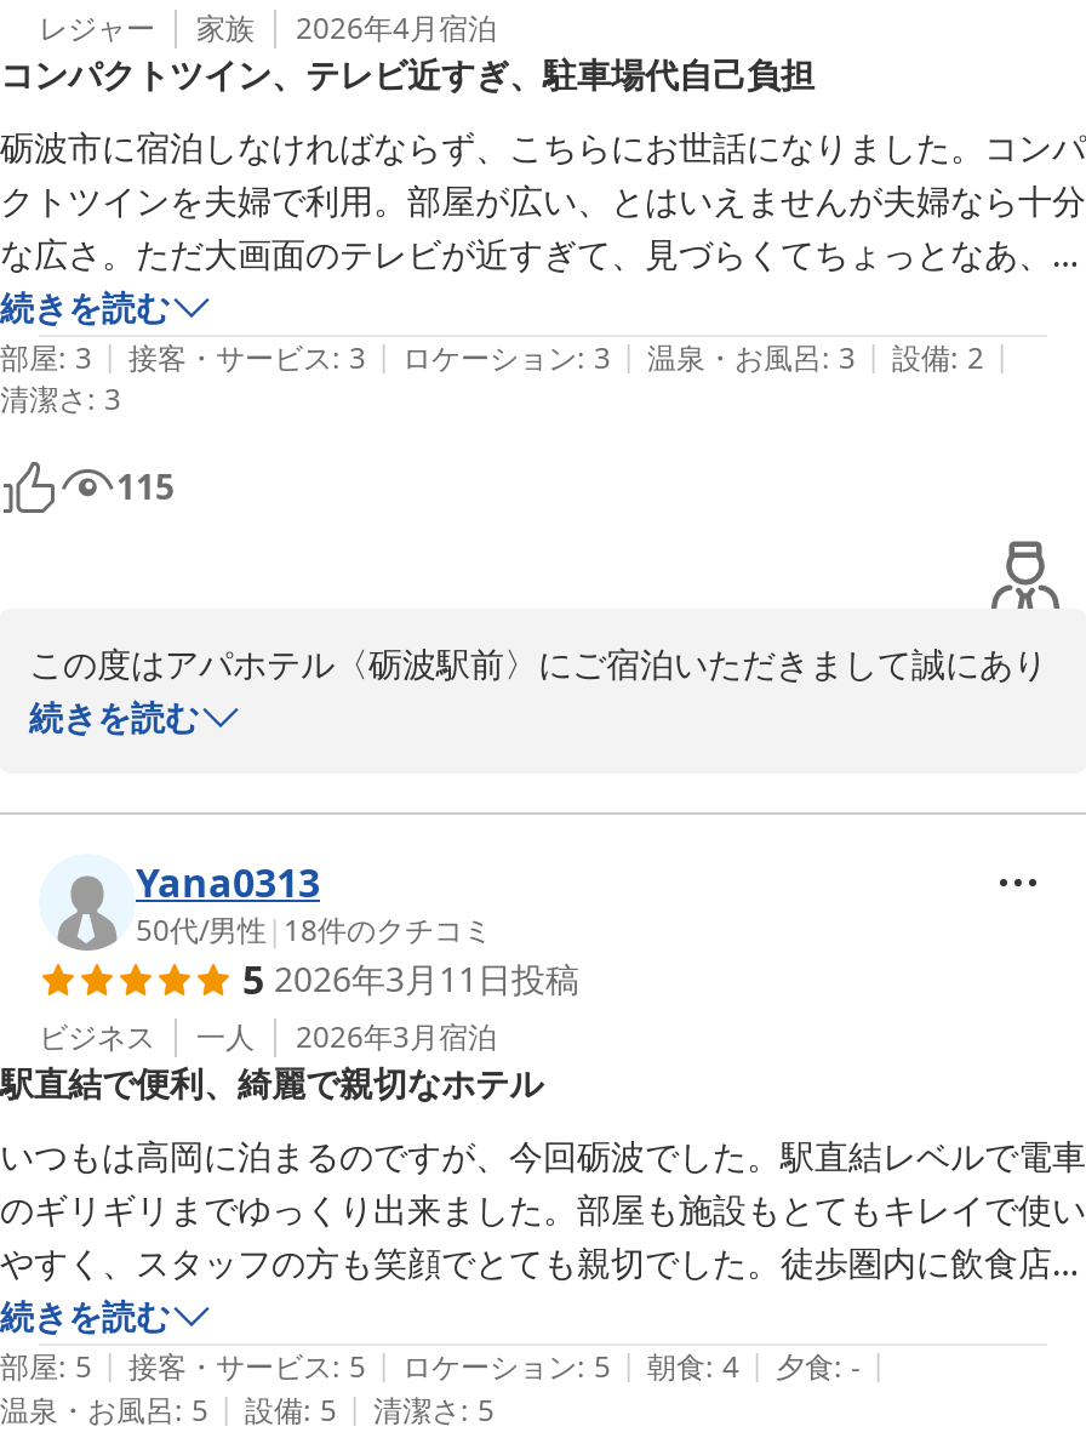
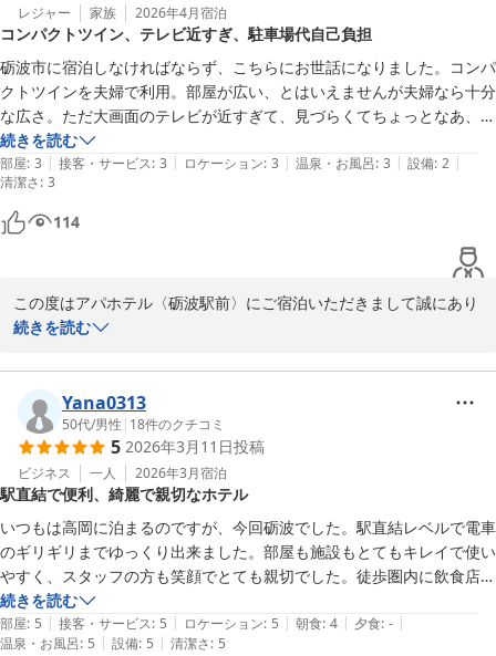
- 115
+ 114
